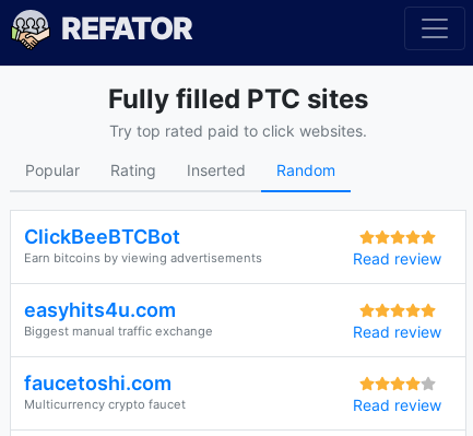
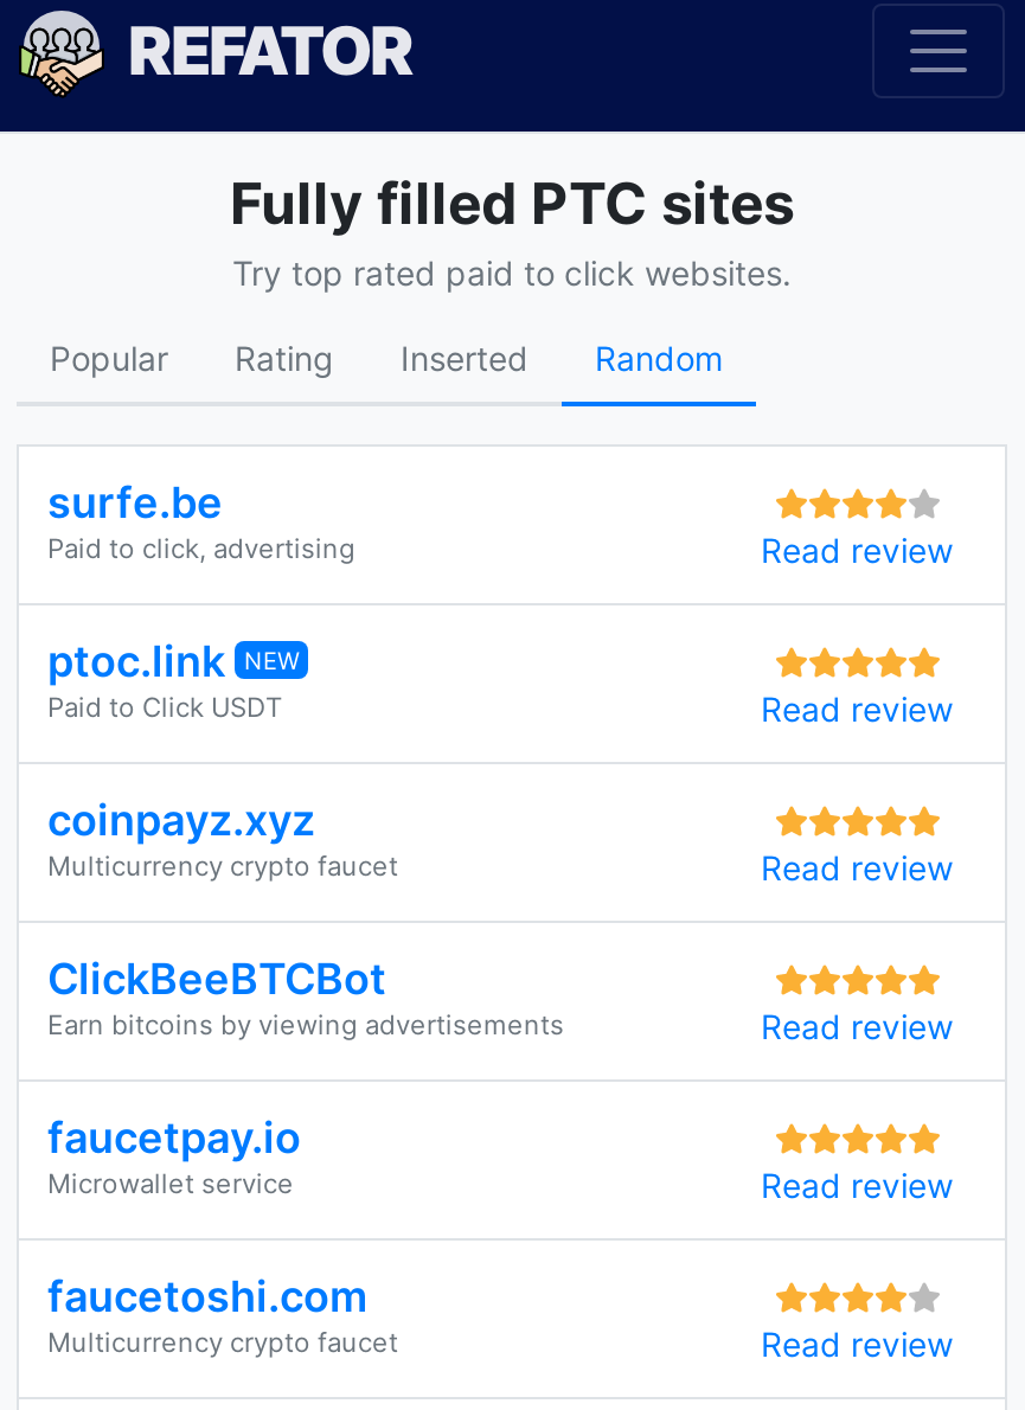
+ surfe.be
+ Paid to click, advertising
+ Read review
+ ptoc.link
+ NEW
+ Paid to Click USDT
+ Read review
+ coinpayz.xyz
+ Multicurrency crypto faucet
+ Read review

- easyhits4u.com
- Biggest manual traffic exchange
+ faucetpay.io
+ Microwallet service
